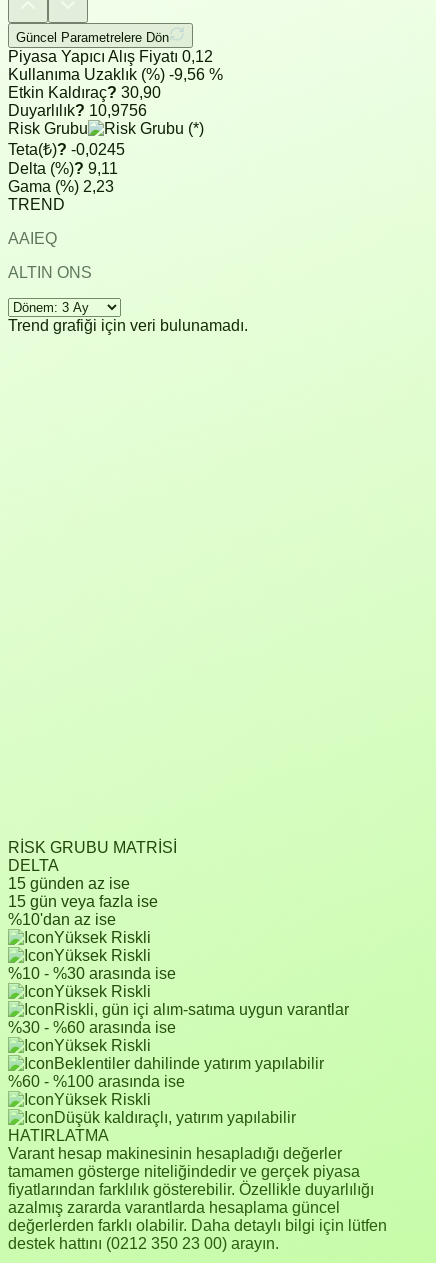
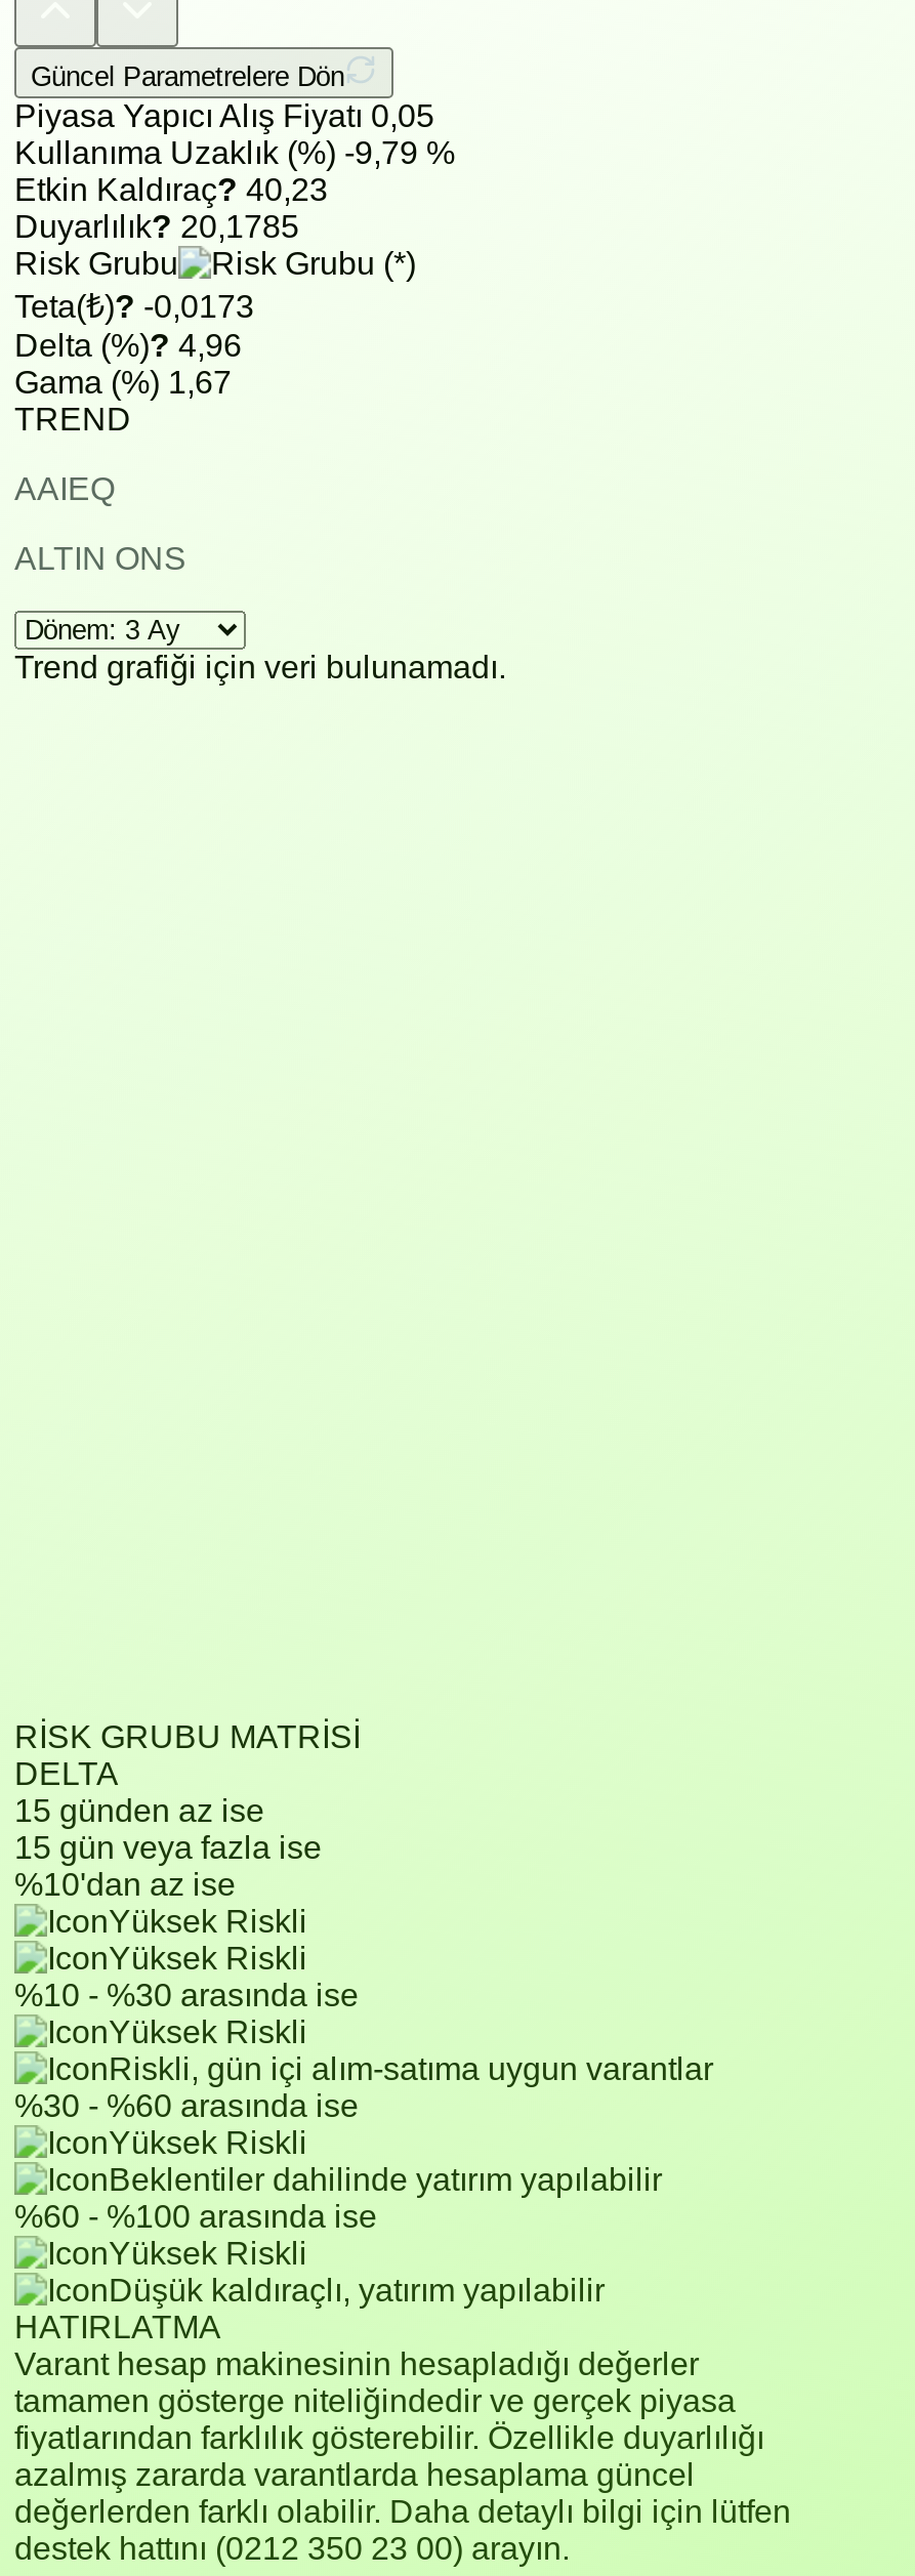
- Piyasa Yapıcı Alış Fiyatı 0,12
+ Piyasa Yapıcı Alış Fiyatı 0,05

- Kullanıma Uzaklık (%) -9,56 %
+ Kullanıma Uzaklık (%) -9,79 %

- Etkin Kaldıraç? 30,90
+ Etkin Kaldıraç? 40,23

- Duyarlılık? 10,9756
+ Duyarlılık? 20,1785

- Teta(₺)? -0,0245
+ Teta(₺)? -0,0173

- Delta (%)? 9,11
+ Delta (%)? 4,96

- Gama (%) 2,23
+ Gama (%) 1,67
